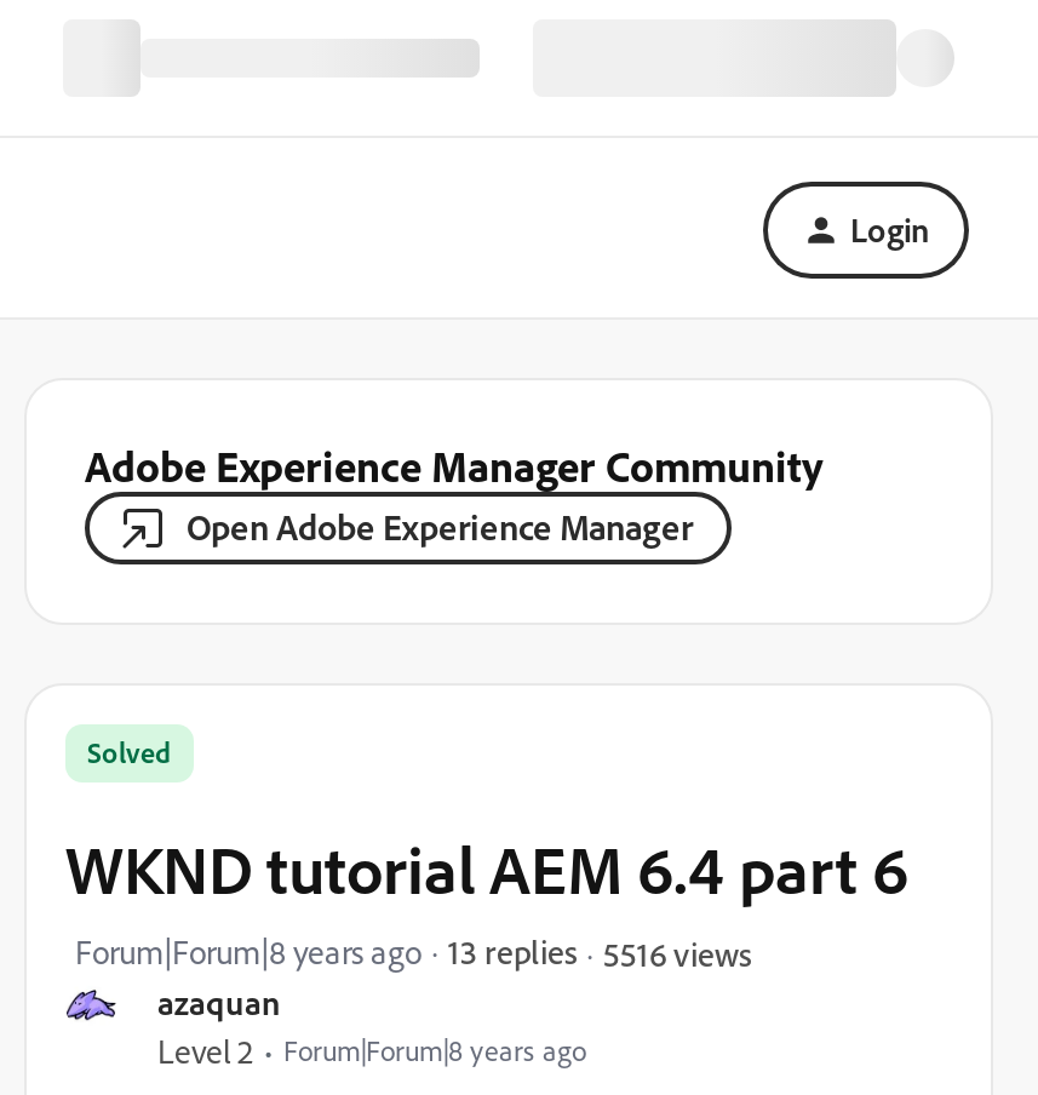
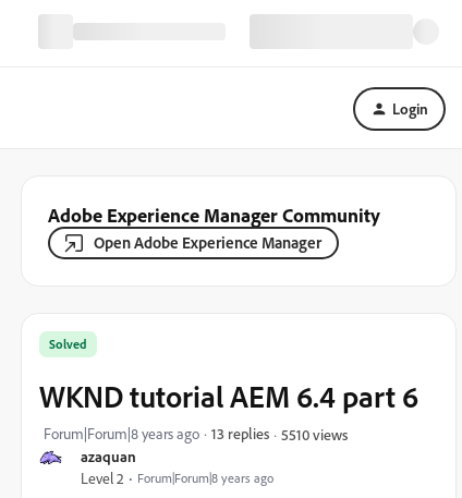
- 5516 views
+ 5510 views
